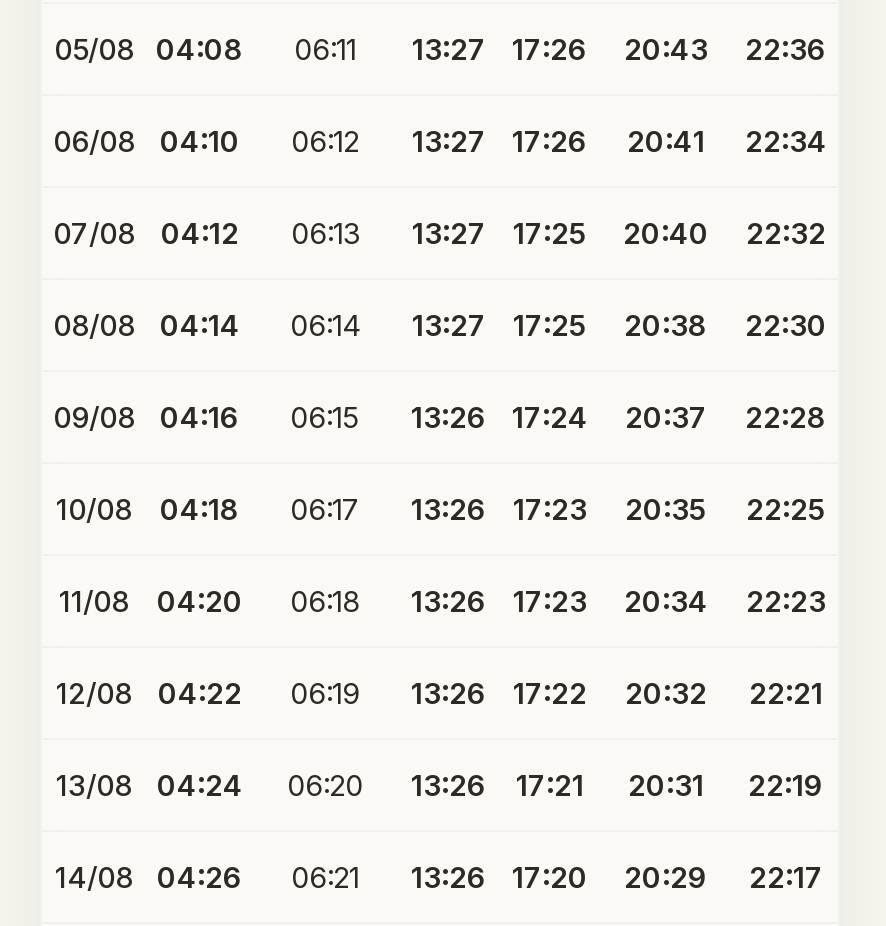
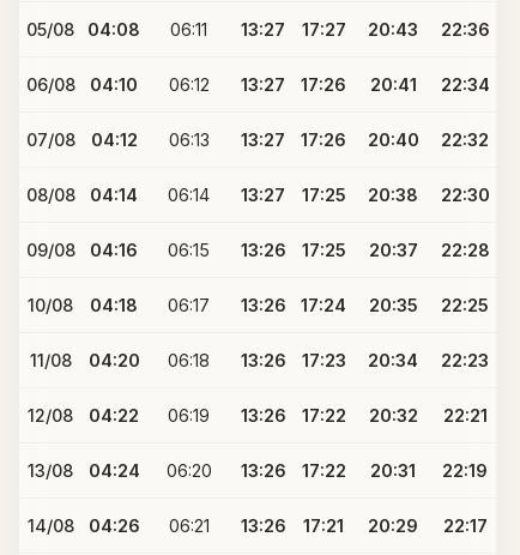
- 05/08 04:08 06:11 13:27 17:26 20:43 22:36
+ 05/08 04:08 06:11 13:27 17:27 20:43 22:36

- 07/08 04:12 06:13 13:27 17:25 20:40 22:32
+ 07/08 04:12 06:13 13:27 17:26 20:40 22:32

- 09/08 04:16 06:15 13:26 17:24 20:37 22:28
+ 09/08 04:16 06:15 13:26 17:25 20:37 22:28

- 10/08 04:18 06:17 13:26 17:23 20:35 22:25
+ 10/08 04:18 06:17 13:26 17:24 20:35 22:25

- 13/08 04:24 06:20 13:26 17:21 20:31 22:19
+ 13/08 04:24 06:20 13:26 17:22 20:31 22:19

- 14/08 04:26 06:21 13:26 17:20 20:29 22:17
+ 14/08 04:26 06:21 13:26 17:21 20:29 22:17
